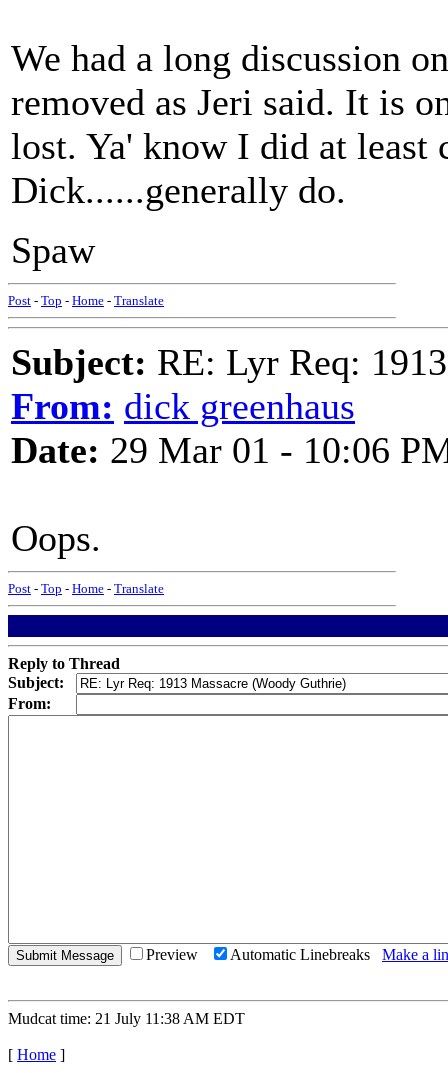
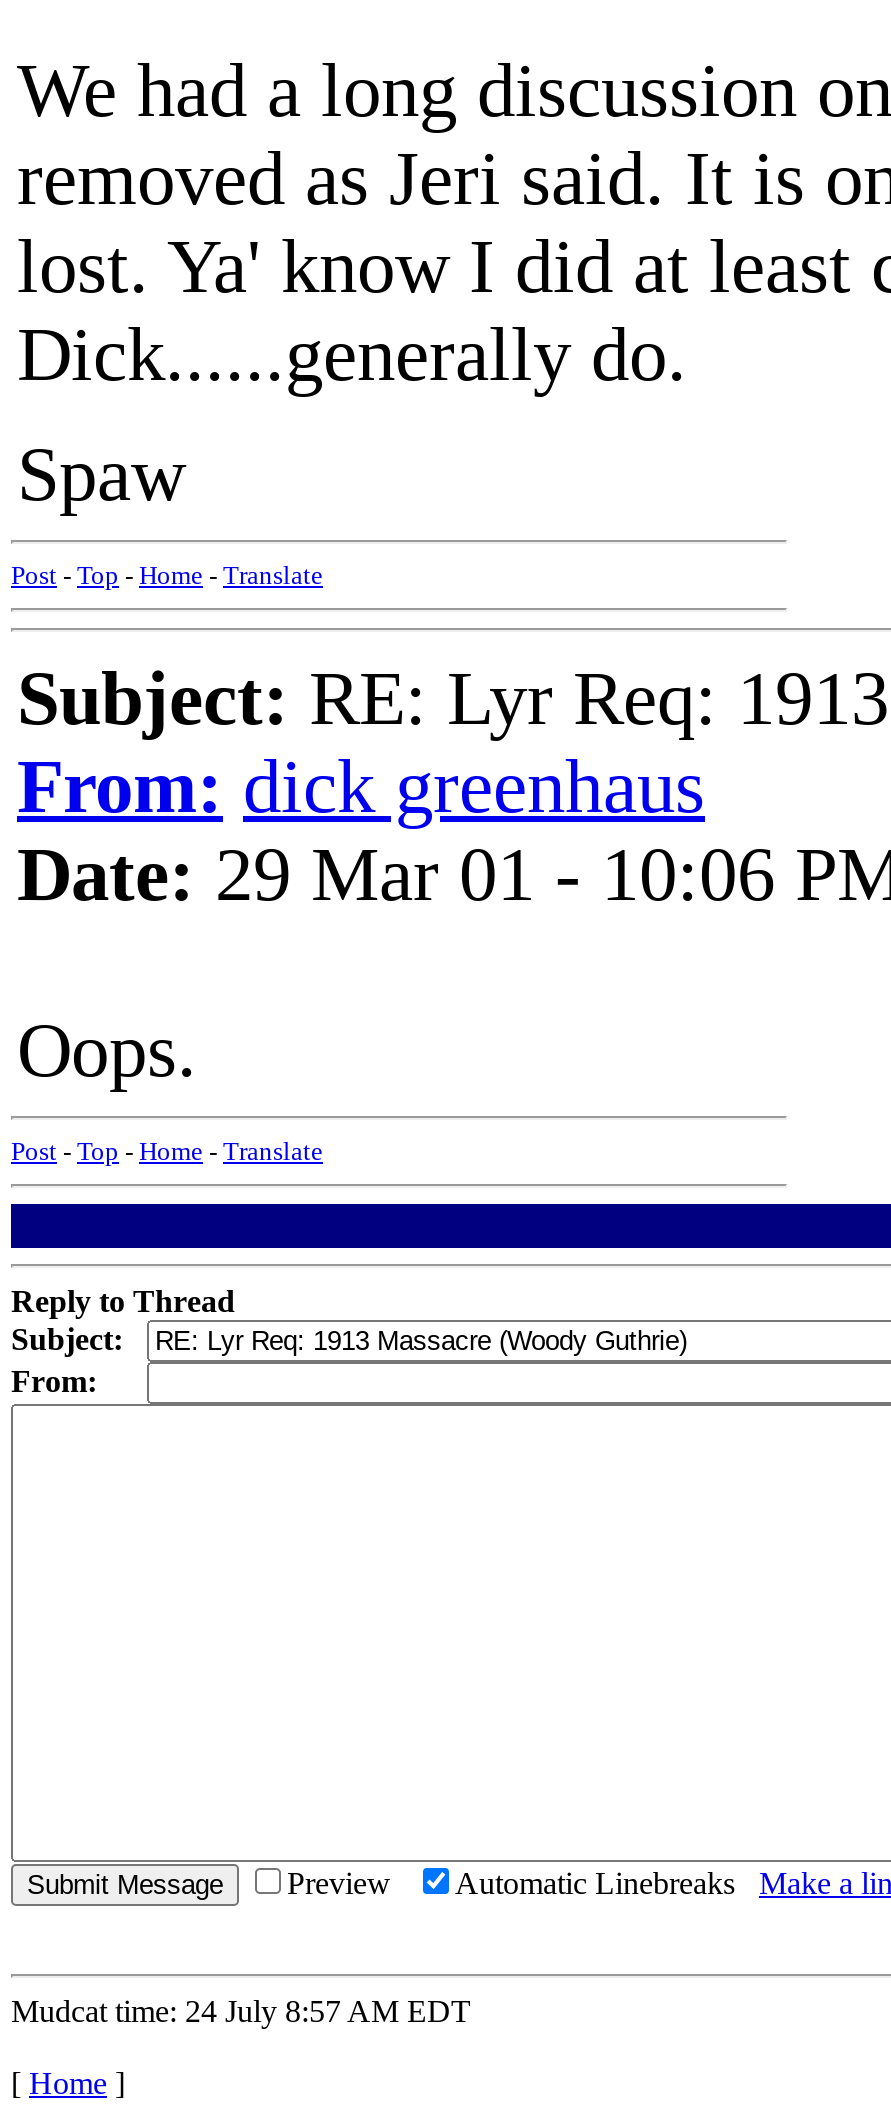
- Mudcat time: 21 July 11:38 AM EDT
+ Mudcat time: 24 July 8:57 AM EDT
